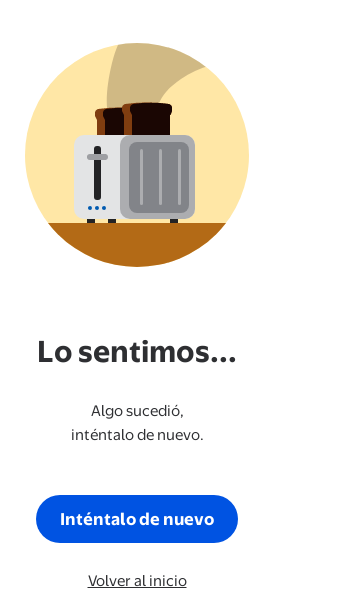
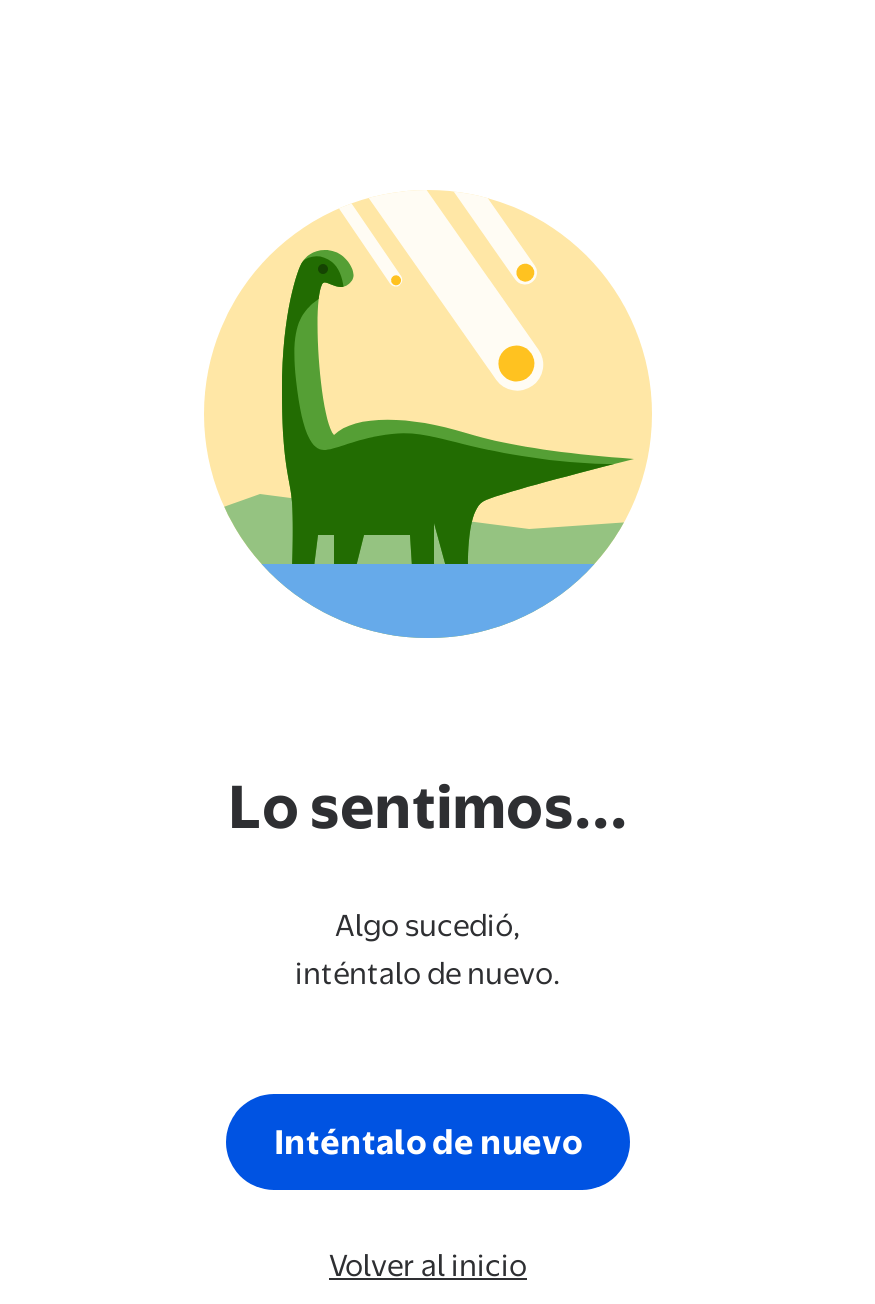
- [image]
+ [image]
